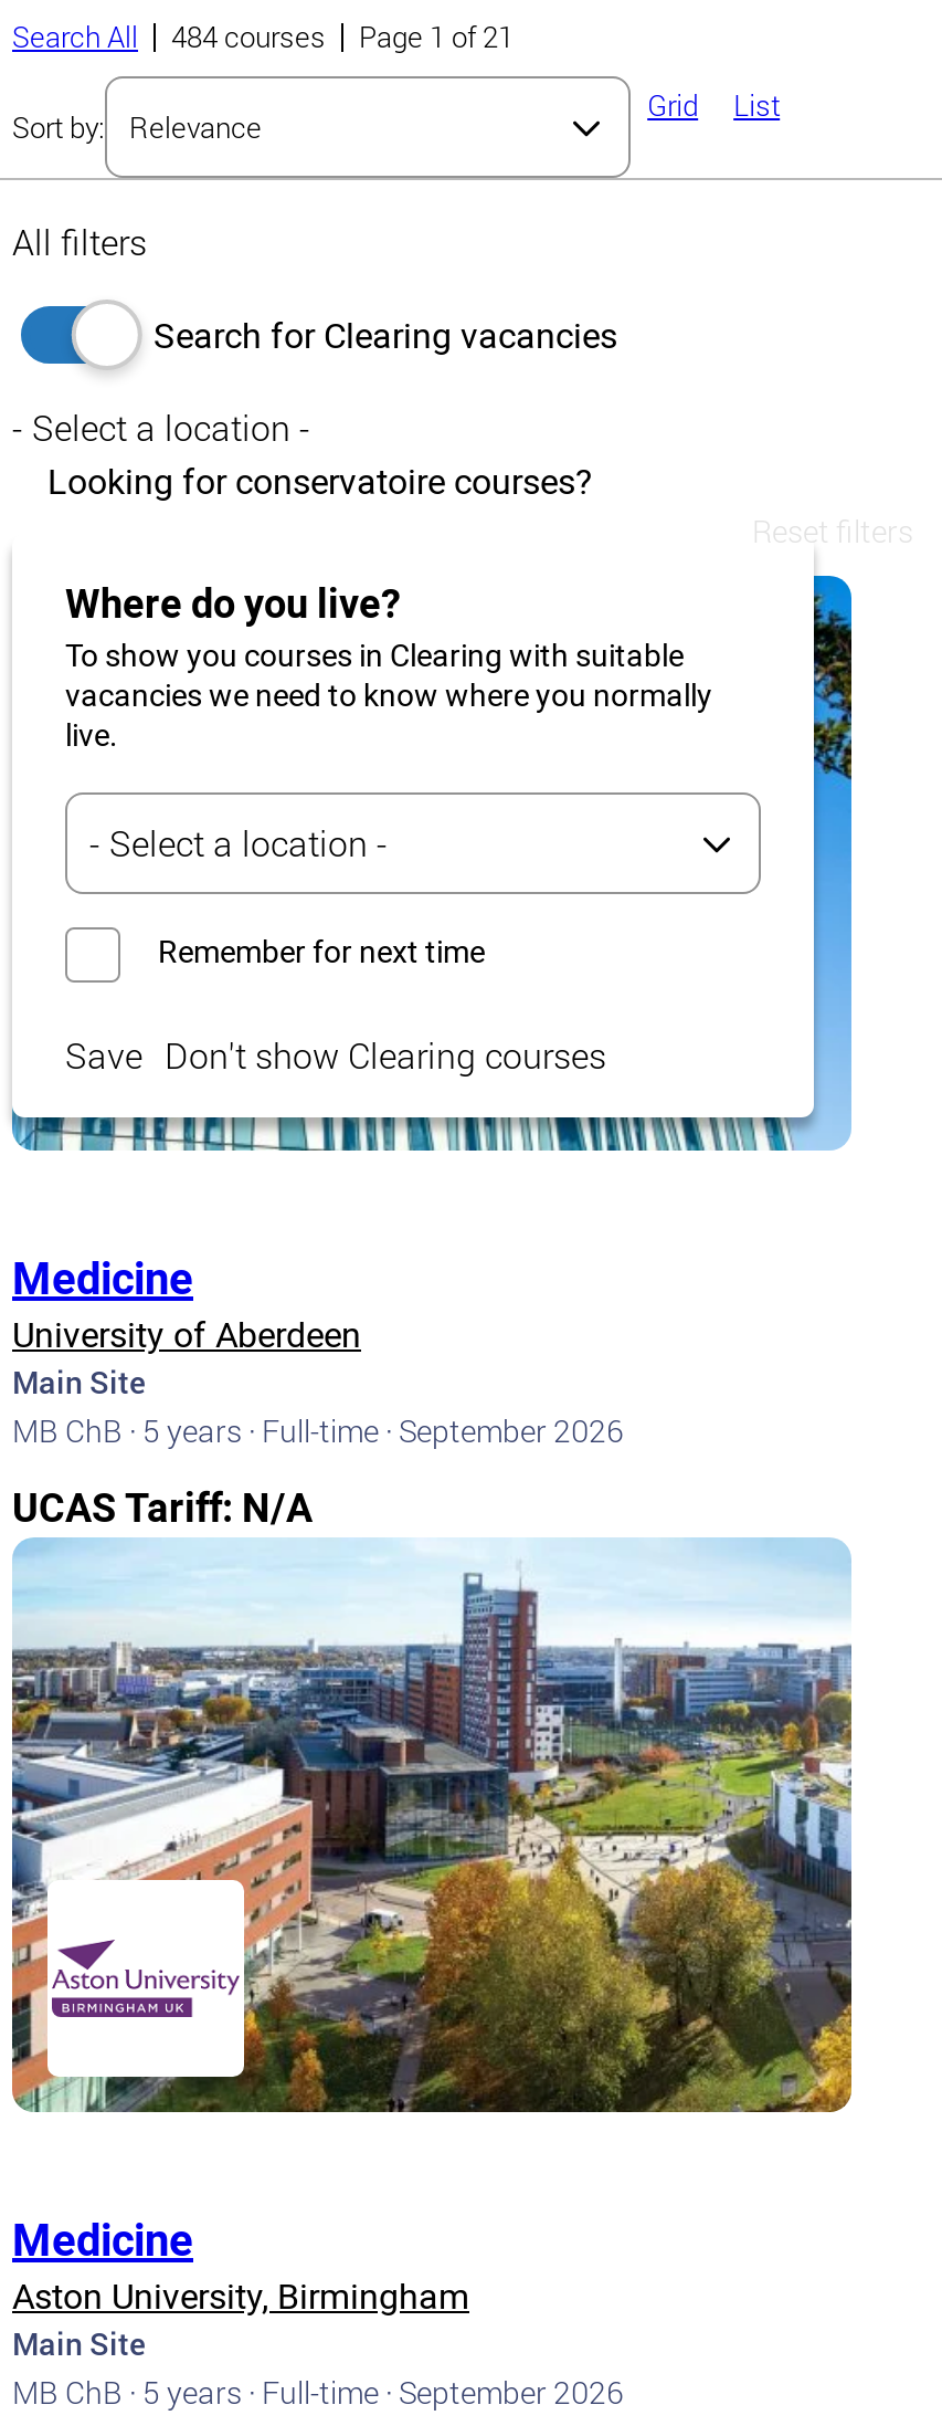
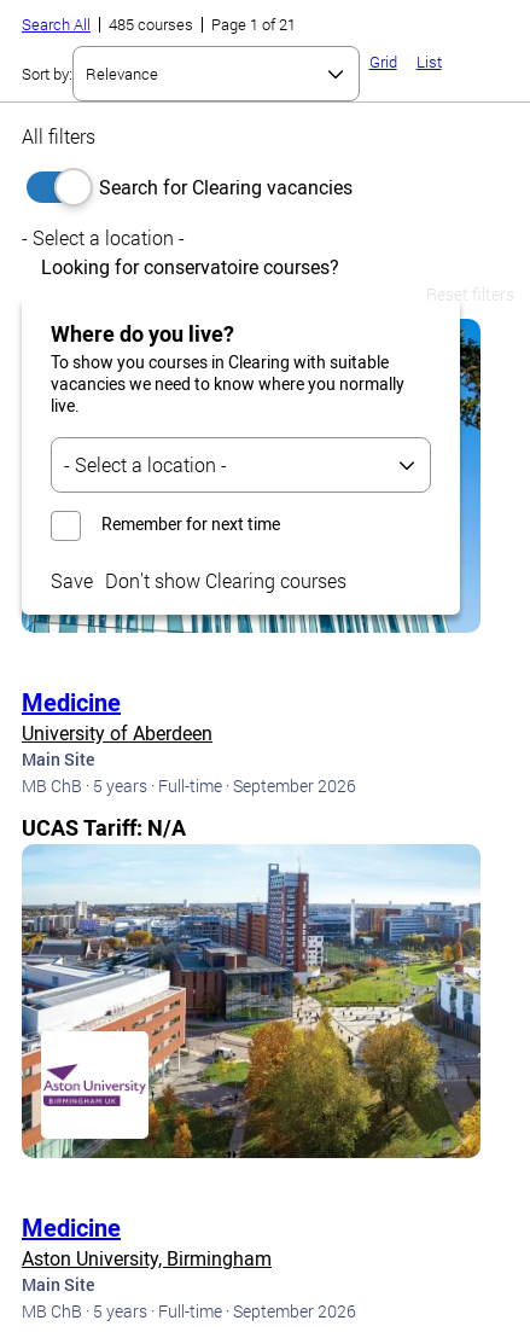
- Search All 484 courses Page 1 of 21
+ Search All 485 courses Page 1 of 21
